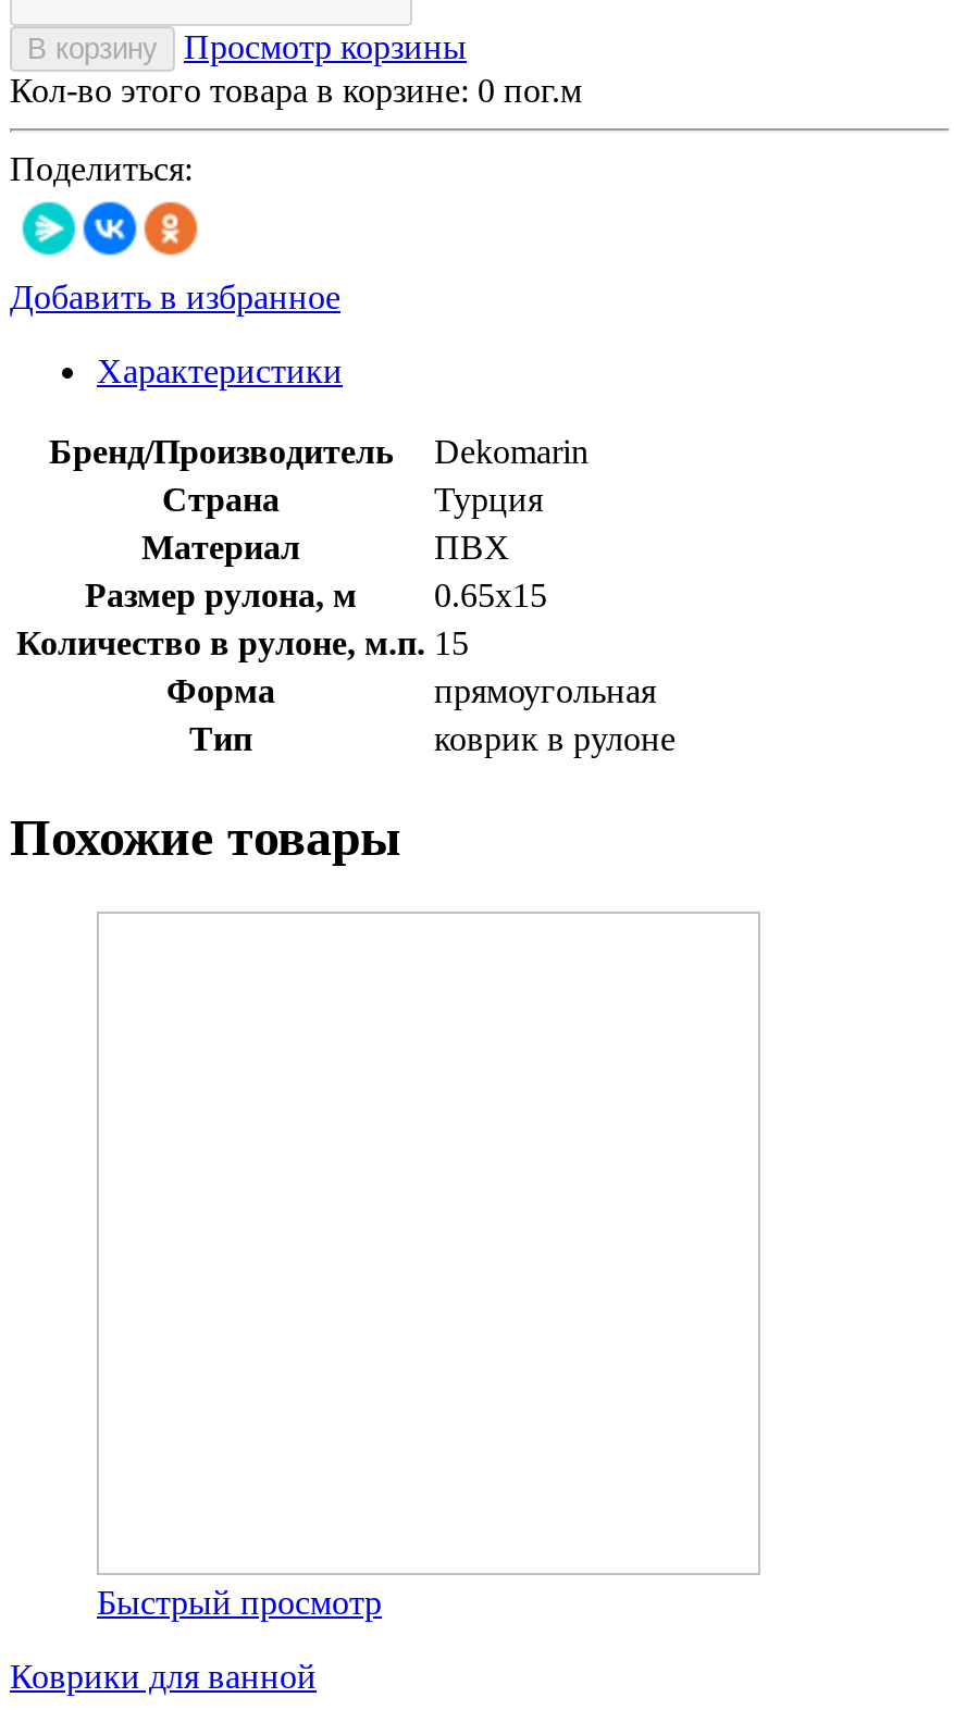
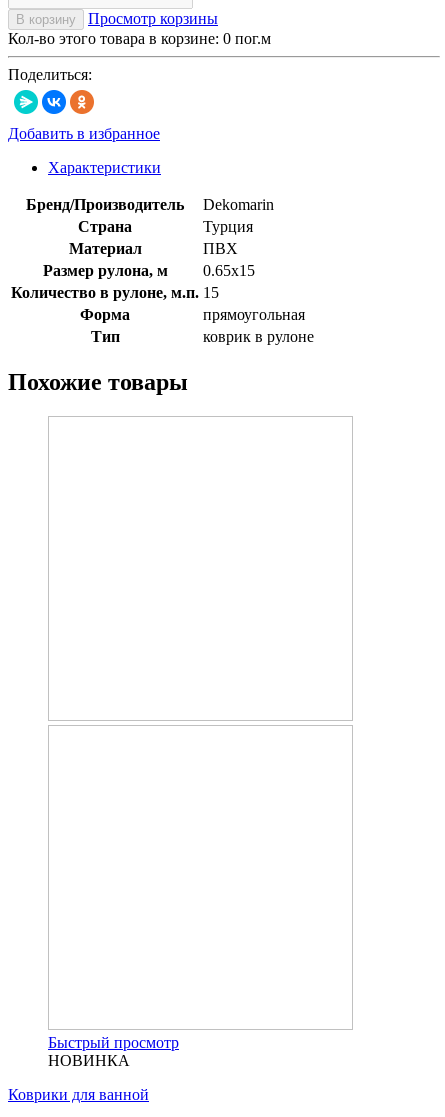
+ НОВИНКА
